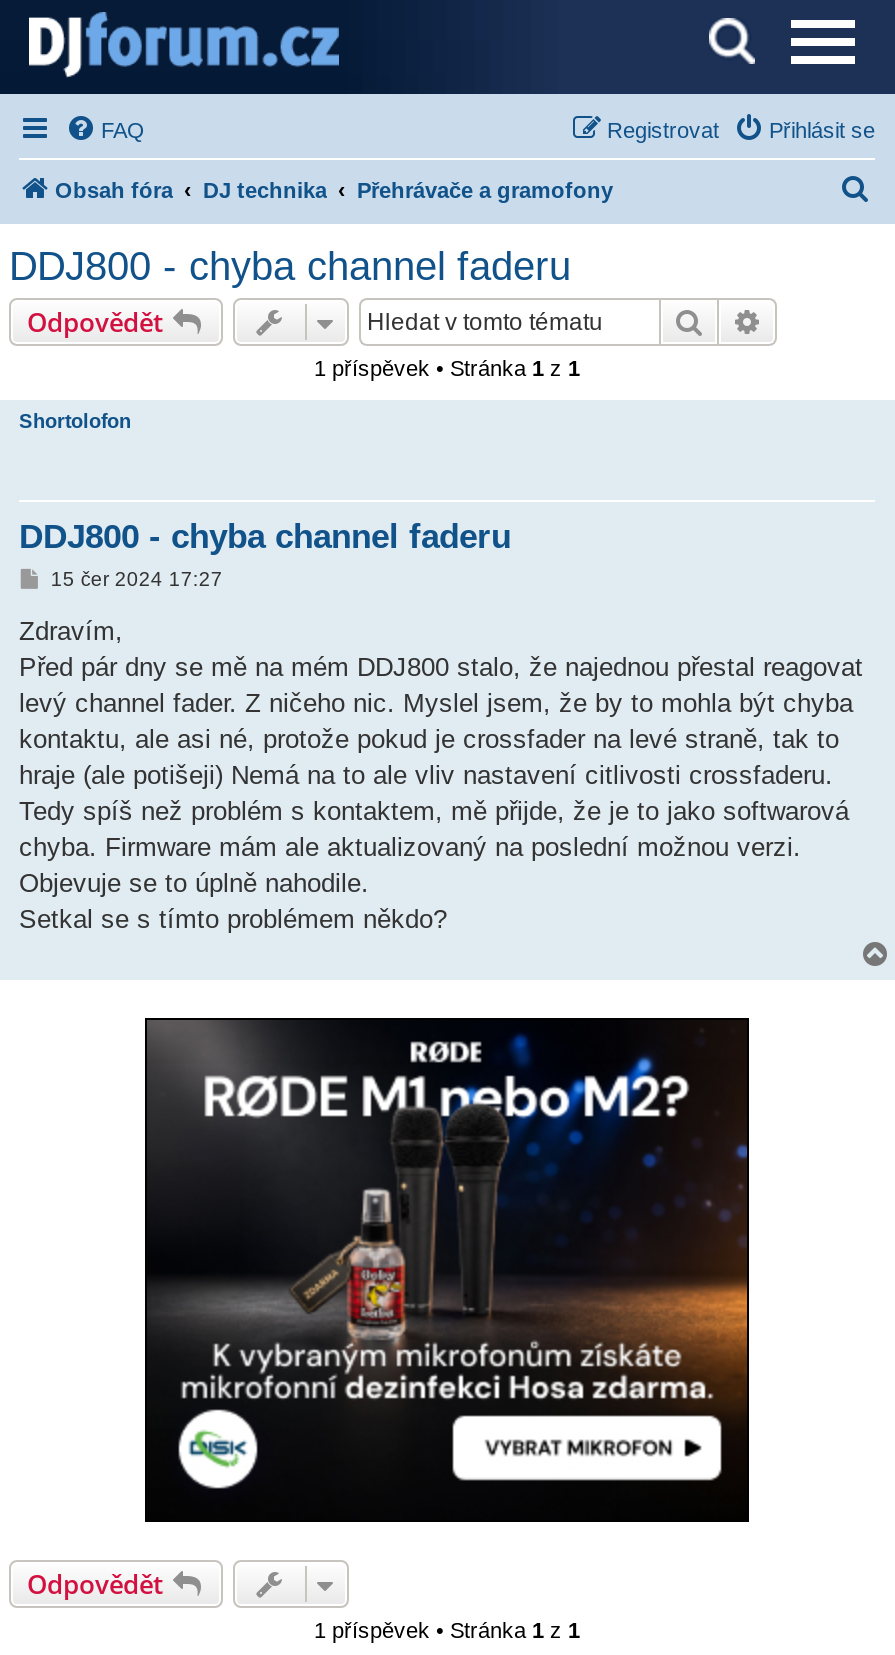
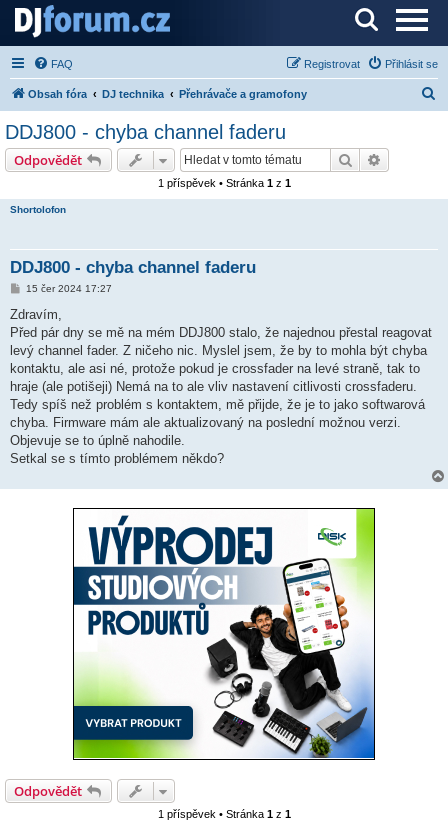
- [image]
+ [image]
